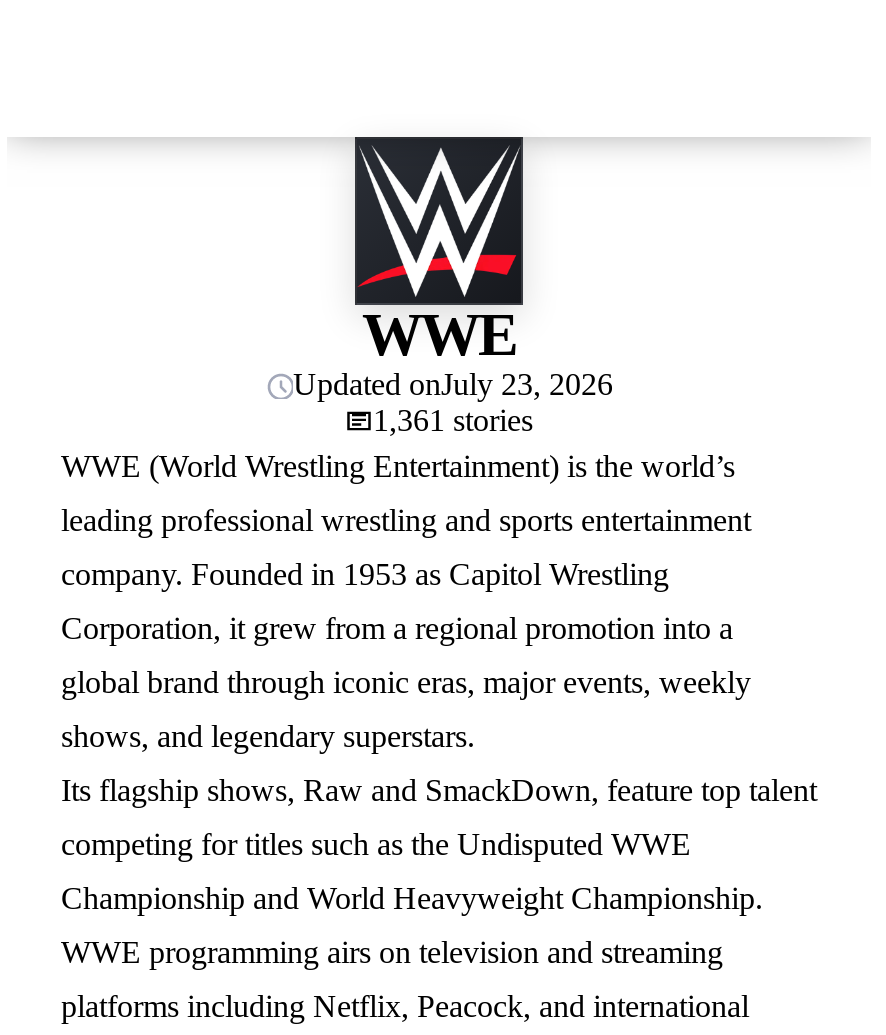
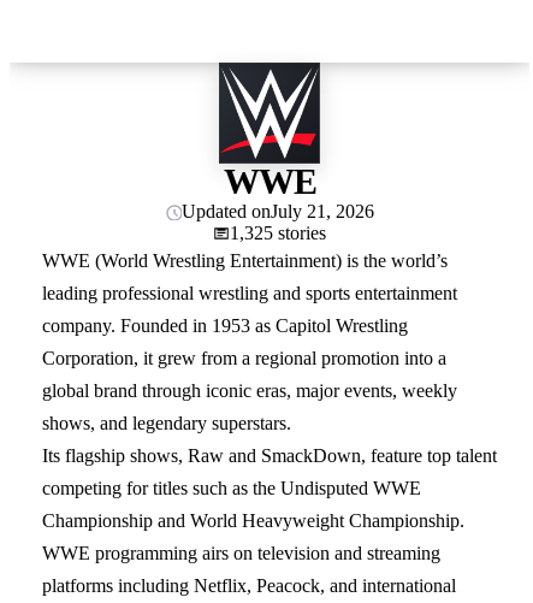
- Updated onJuly 23, 2026
+ Updated onJuly 21, 2026

- 1,361 stories
+ 1,325 stories
